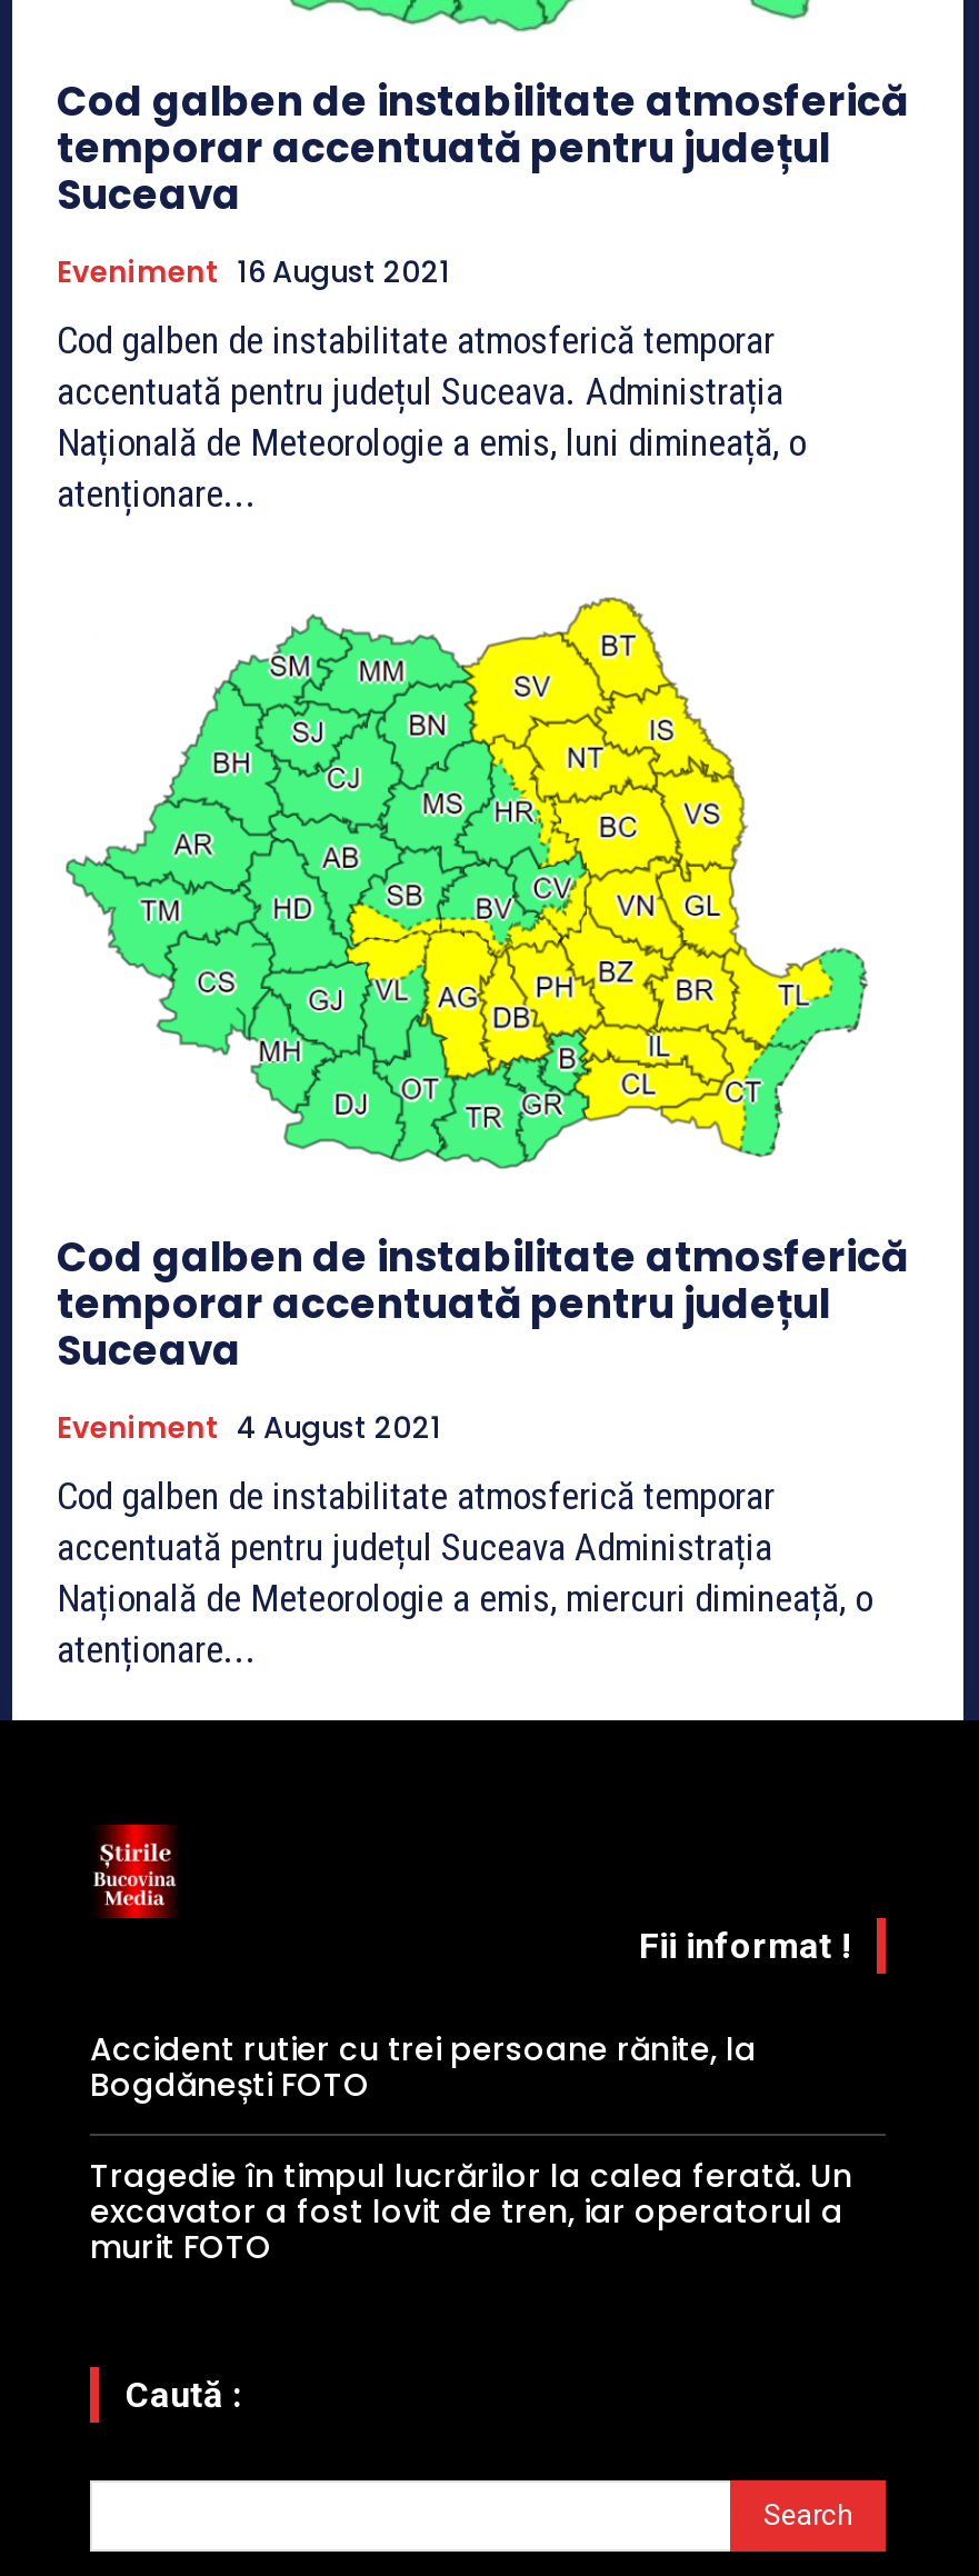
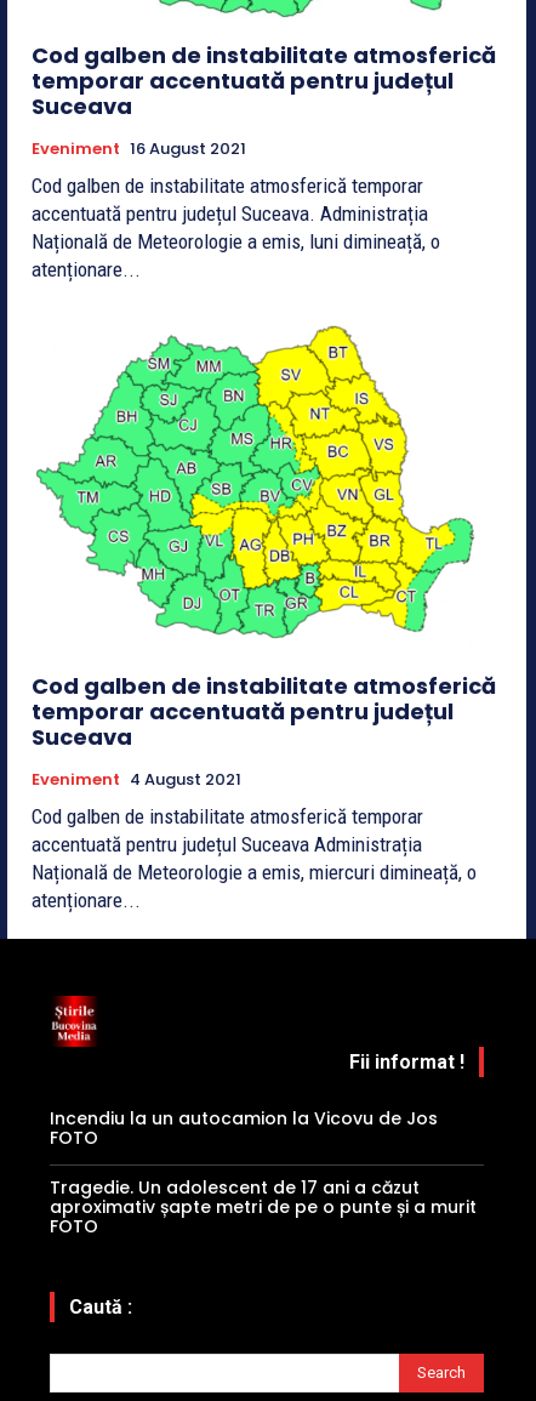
- Accident rutier cu trei persoane rănite, la
- Bogdănești FOTO
+ Incendiu la un autocamion la Vicovu de Jos
+ FOTO

- Tragedie în timpul lucrărilor la calea ferată. Un
- excavator a fost lovit de tren, iar operatorul a
- murit FOTO
+ Tragedie. Un adolescent de 17 ani a căzut
+ aproximativ șapte metri de pe o punte și a murit
+ FOTO
